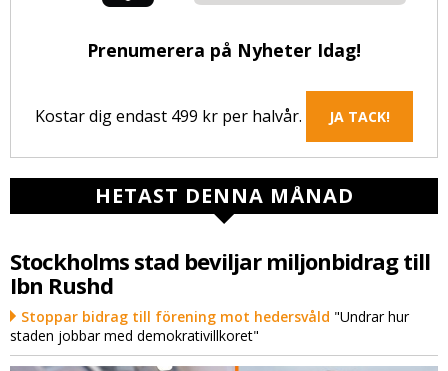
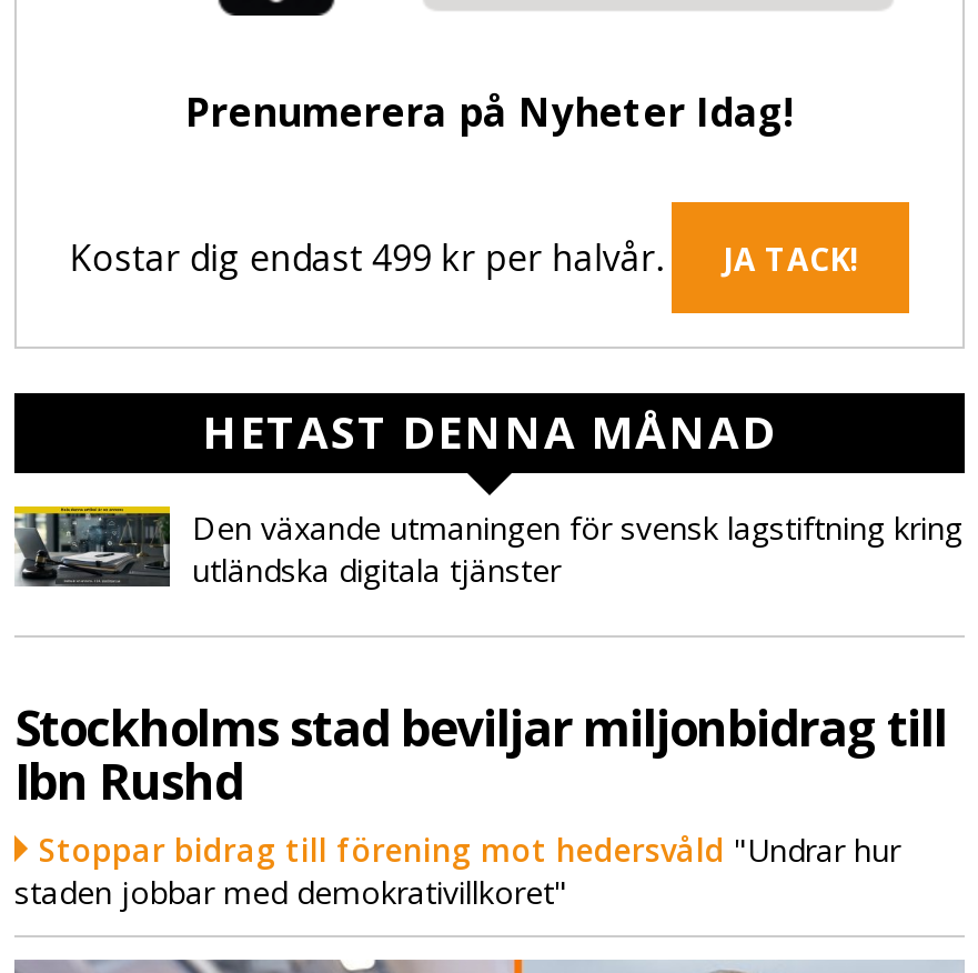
+ [image]
+ Den växande utmaningen för svensk lagstiftning kring
+ utländska digitala tjänster
